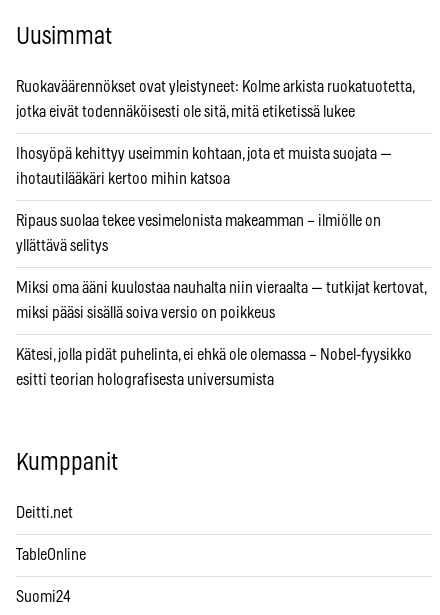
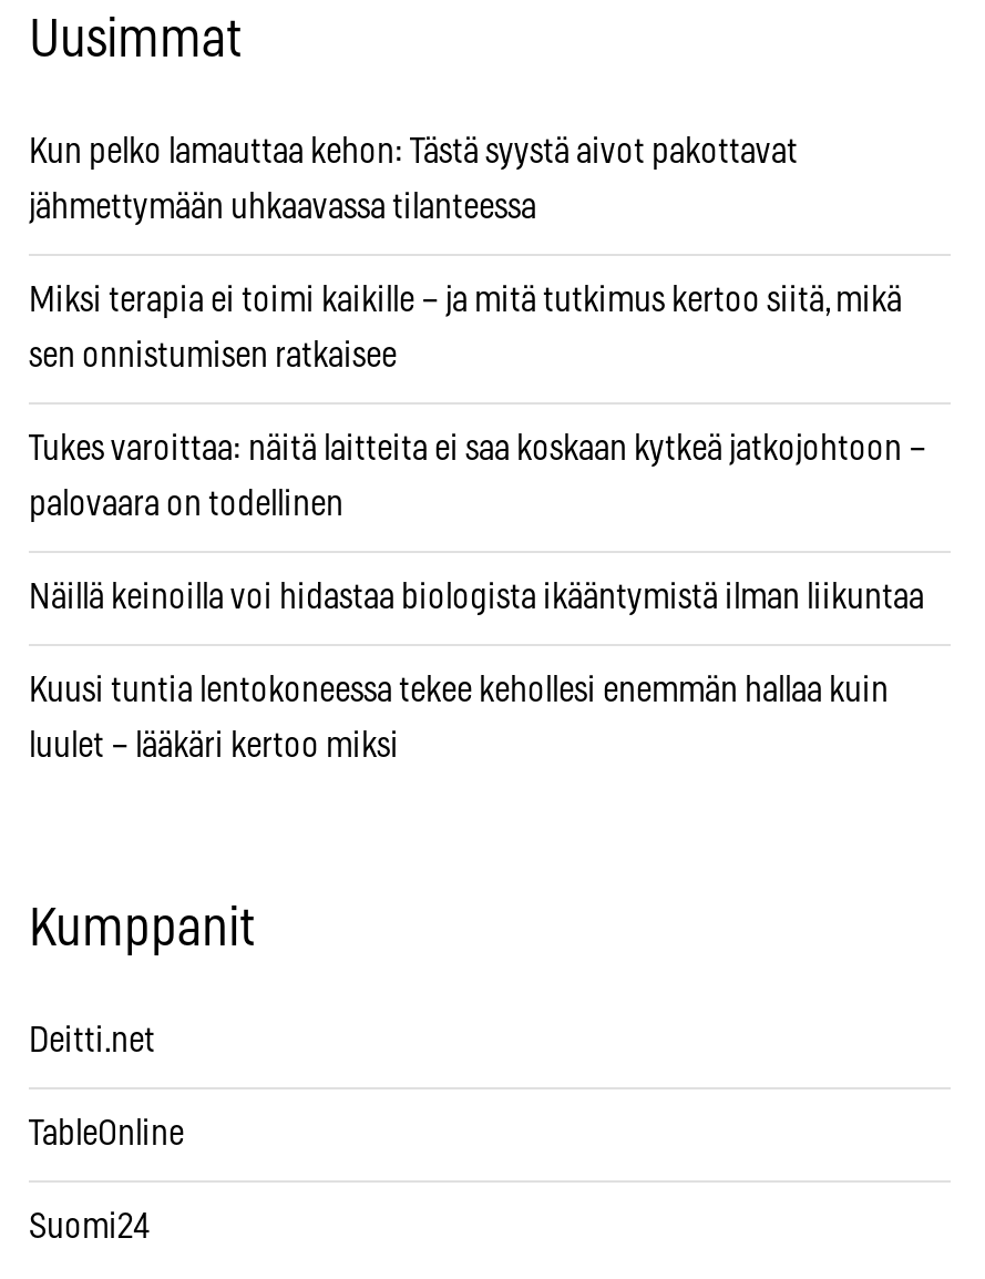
- Ruokaväärennökset ovat yleistyneet: Kolme arkista ruokatuotetta,
- jotka eivät todennäköisesti ole sitä, mitä etiketissä lukee
- Ihosyöpä kehittyy useimmin kohtaan, jota et muista suojata —
- ihotautilääkäri kertoo mihin katsoa
- Ripaus suolaa tekee vesimelonista makeamman – ilmiölle on
- yllättävä selitys
- Miksi oma ääni kuulostaa nauhalta niin vieraalta — tutkijat kertovat,
- miksi pääsi sisällä soiva versio on poikkeus
- Kätesi, jolla pidät puhelinta, ei ehkä ole olemassa – Nobel-fyysikko
- esitti teorian holografisesta universumista
+ Kun pelko lamauttaa kehon: Tästä syystä aivot pakottavat
+ jähmettymään uhkaavassa tilanteessa
+ Miksi terapia ei toimi kaikille – ja mitä tutkimus kertoo siitä, mikä
+ sen onnistumisen ratkaisee
+ Tukes varoittaa: näitä laitteita ei saa koskaan kytkeä jatkojohtoon –
+ palovaara on todellinen
+ Näillä keinoilla voi hidastaa biologista ikääntymistä ilman liikuntaa
+ Kuusi tuntia lentokoneessa tekee kehollesi enemmän hallaa kuin
+ luulet – lääkäri kertoo miksi
